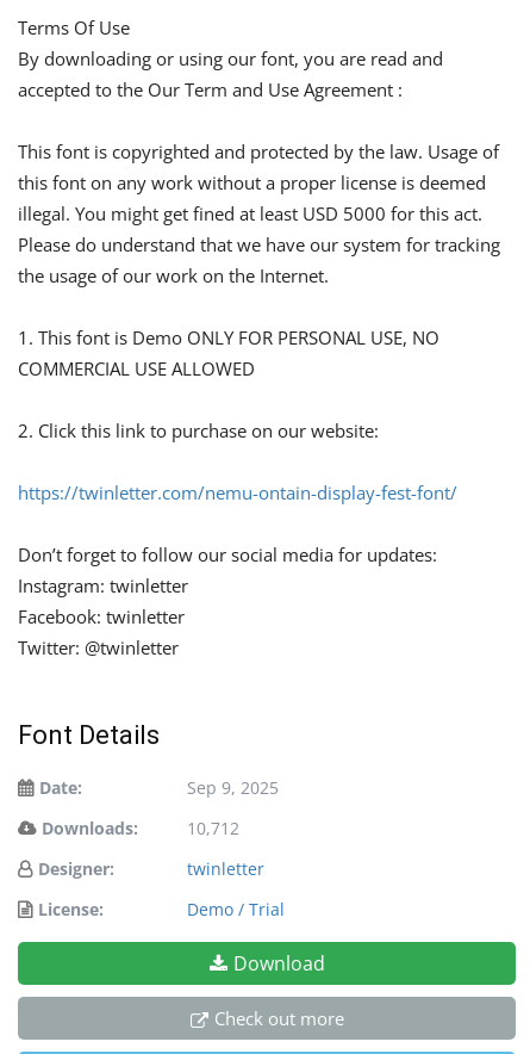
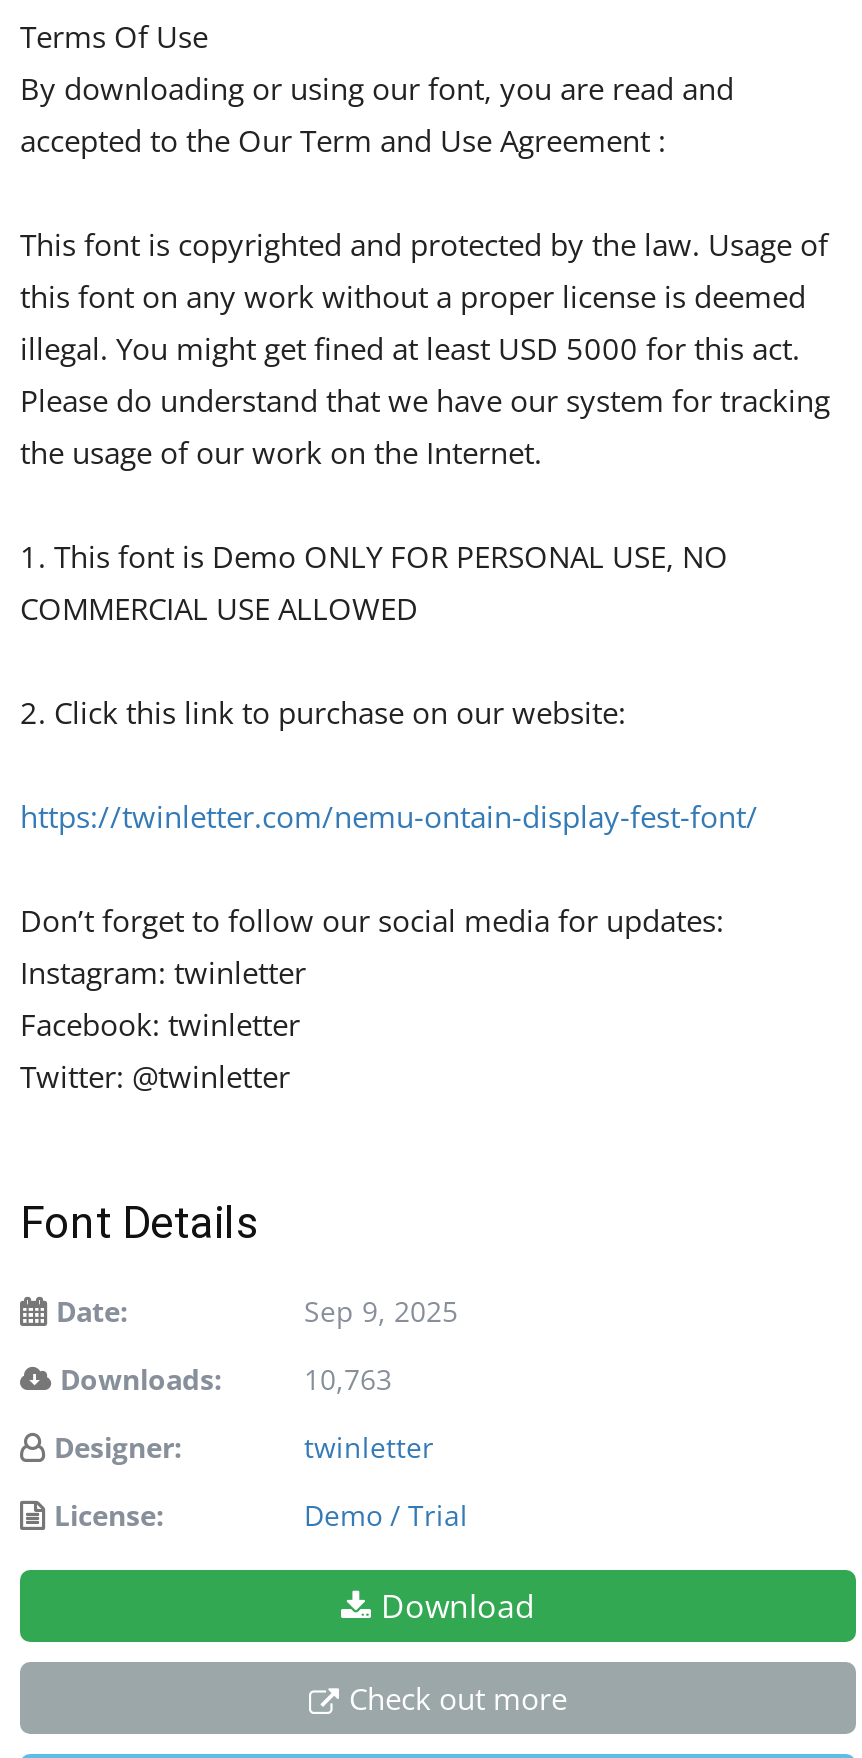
- 10,712
+ 10,763
